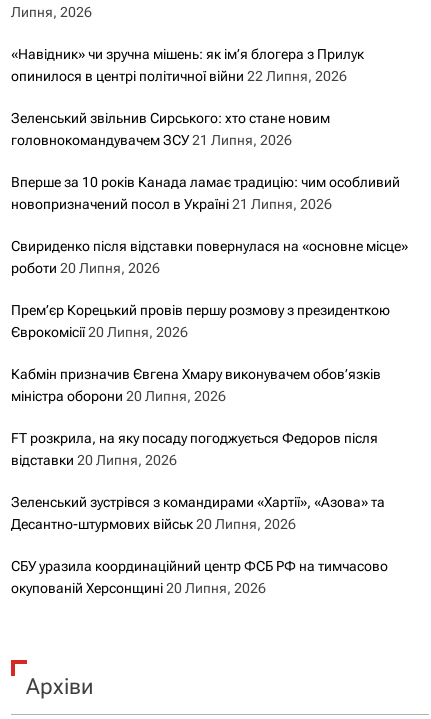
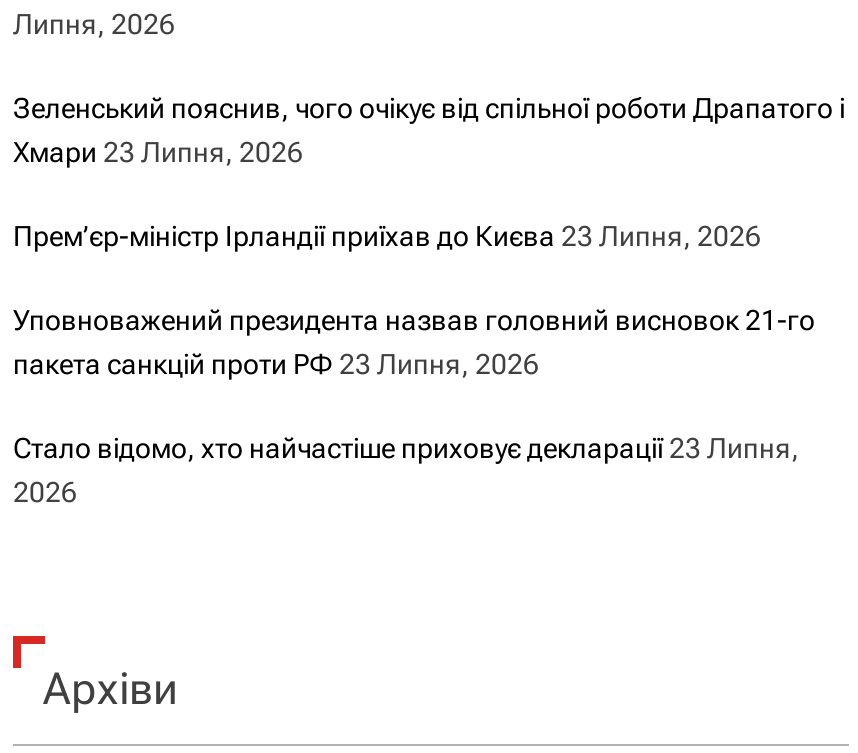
- «Навідник» чи зручна мішень: як ім’я блогера з Прилук
- опинилося в центрі політичної війни 22 Липня, 2026
- Зеленський звільнив Сирського: хто стане новим
- головнокомандувачем ЗСУ 21 Липня, 2026
- Вперше за 10 років Канада ламає традицію: чим особливий
- новопризначений посол в Україні 21 Липня, 2026
- Свириденко після відставки повернулася на «основне місце»
- роботи 20 Липня, 2026
- Прем’єр Корецький провів першу розмову з президенткою
- Єврокомісії 20 Липня, 2026
- Кабмін призначив Євгена Хмару виконувачем обов’язків
- міністра оборони 20 Липня, 2026
- FT розкрила, на яку посаду погоджується Федоров після
- відставки 20 Липня, 2026
- Зеленський зустрівся з командирами «Хартії», «Азова» та
- Десантно-штурмових військ 20 Липня, 2026
- СБУ уразила координаційний центр ФСБ РФ на тимчасово
- окупованій Херсонщині 20 Липня, 2026
+ Зеленський пояснив, чого очікує від спільної роботи Драпатого і
+ Хмари 23 Липня, 2026
+ Прем’єр-міністр Ірландії приїхав до Києва 23 Липня, 2026
+ Уповноважений президента назвав головний висновок 21-го
+ пакета санкцій проти РФ 23 Липня, 2026
+ Стало відомо, хто найчастіше приховує декларації 23 Липня,
+ 2026
